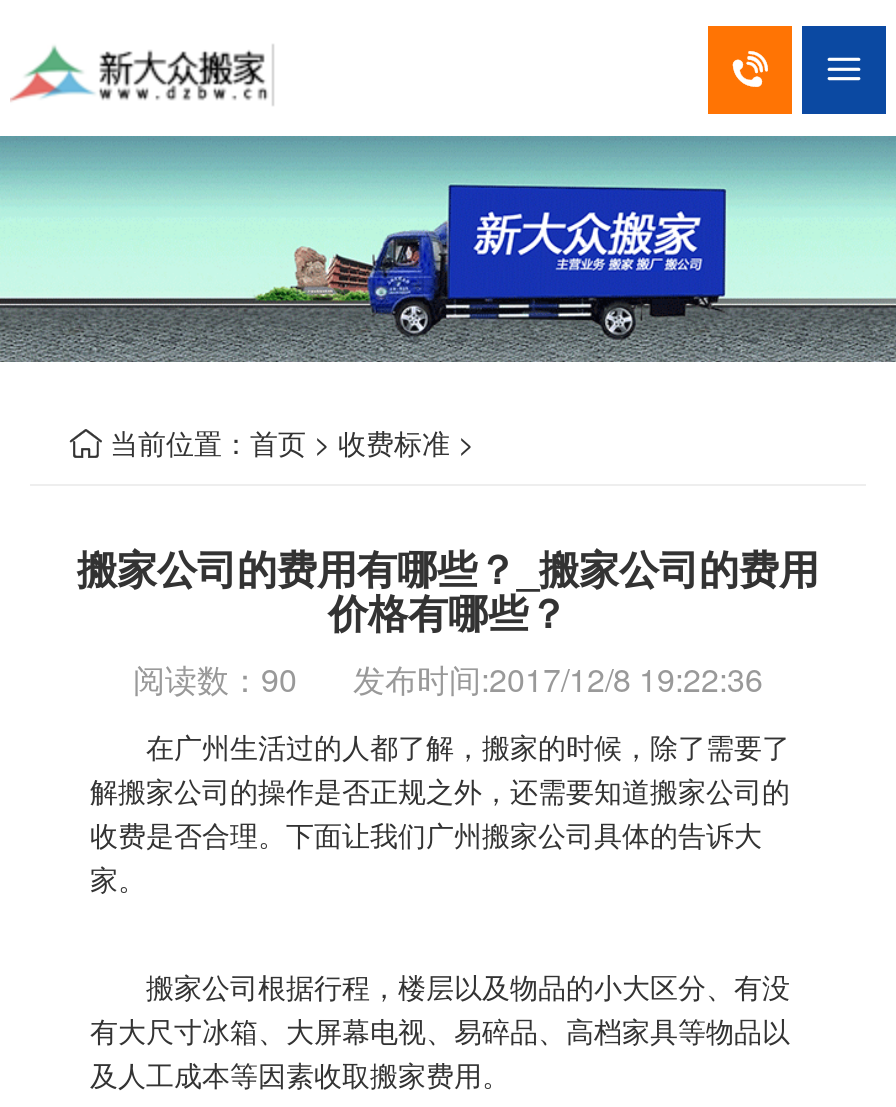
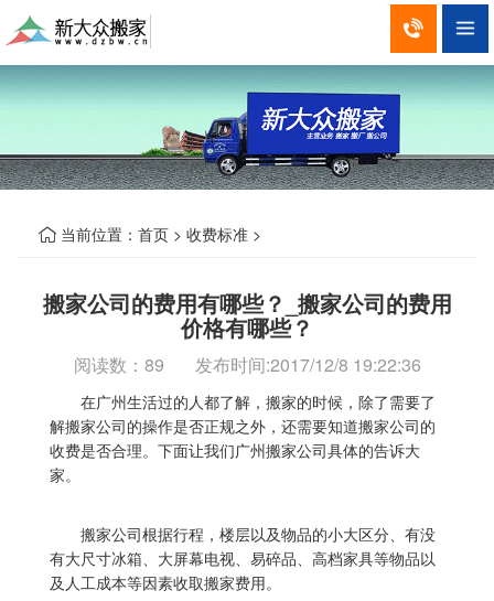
- 阅读数：90 发布时间:2017/12/8 19:22:36
+ 阅读数：89 发布时间:2017/12/8 19:22:36
